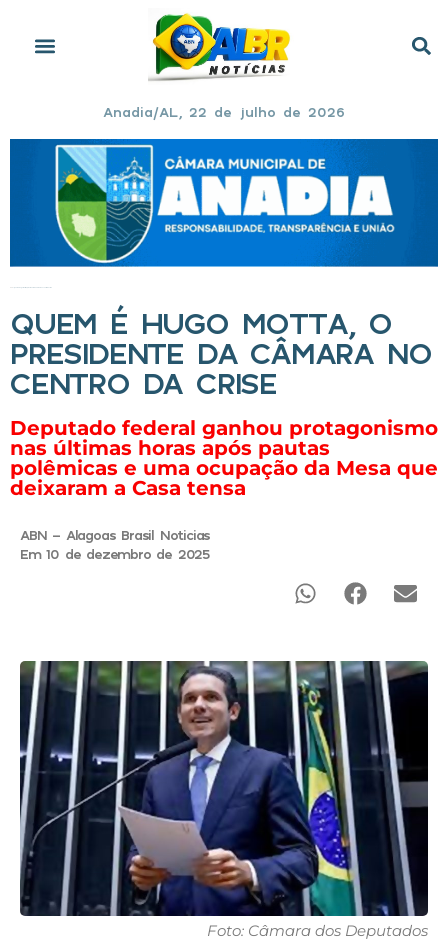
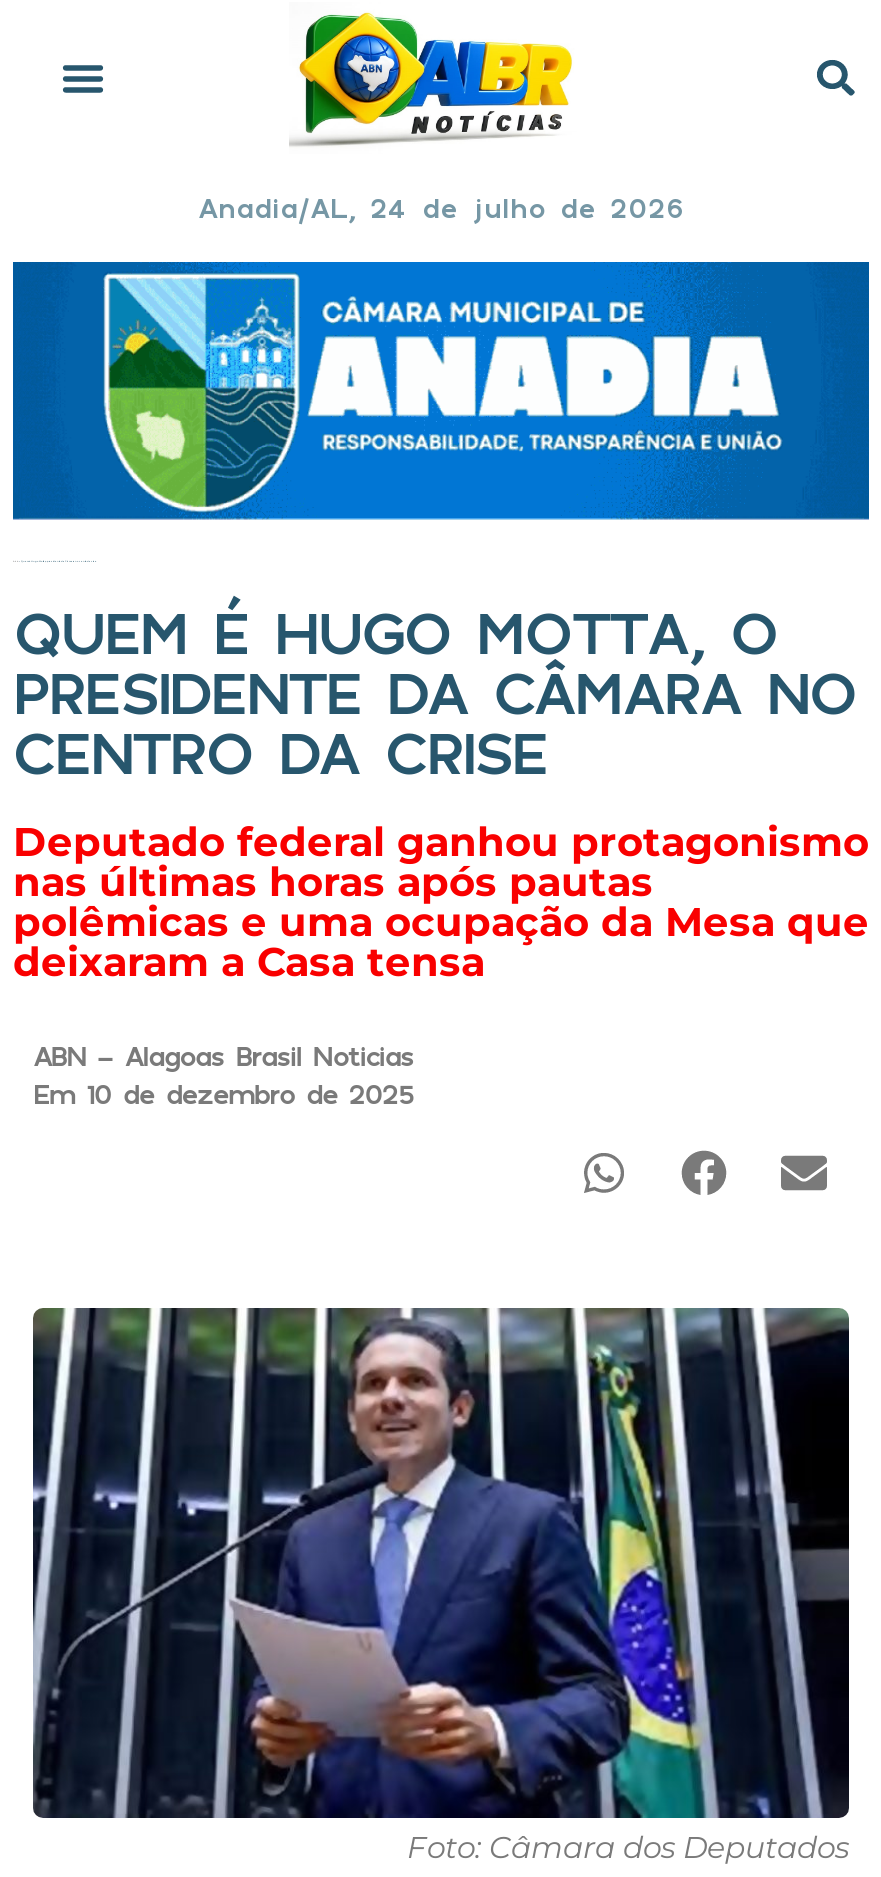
- Anadia/AL, 22 de julho de 2026
+ Anadia/AL, 24 de julho de 2026
